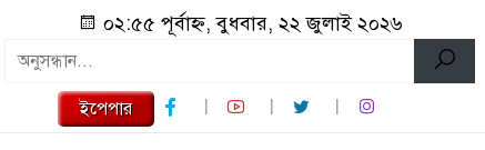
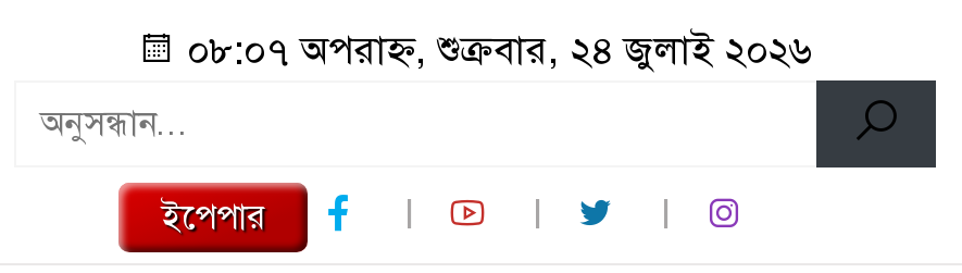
- ০২:৫৫ পূর্বাহ্ন, বুধবার, ২২ জুলাই ২০২৬
+ ০৮:০৭ অপরাহ্ন, শুক্রবার, ২৪ জুলাই ২০২৬
